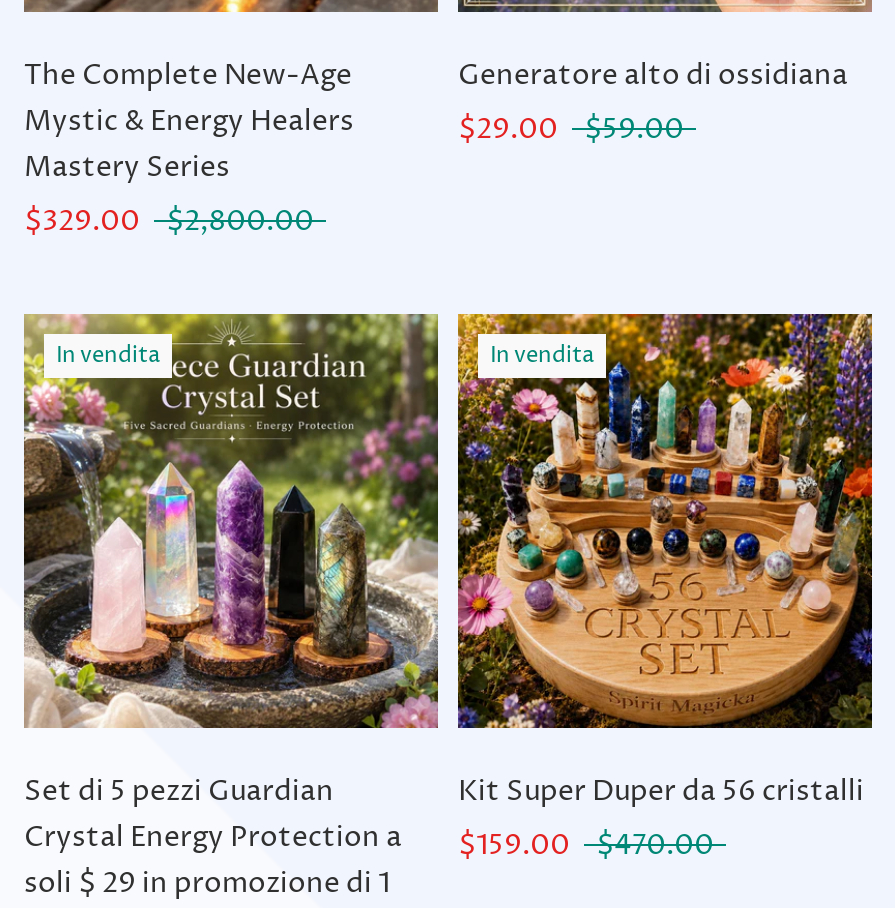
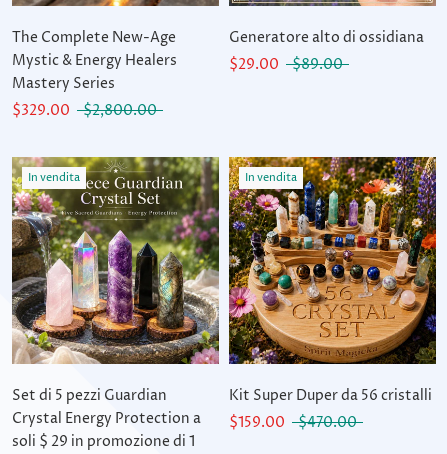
- $29.00 $59.00
+ $29.00 $89.00
